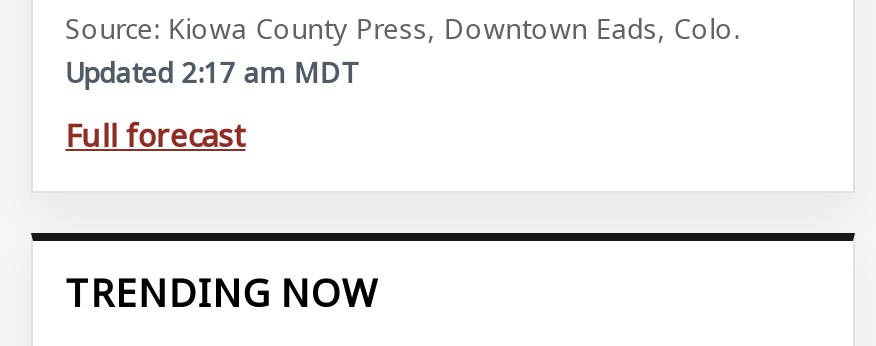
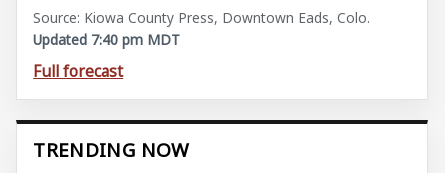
- Updated 2:17 am MDT
+ Updated 7:40 pm MDT
